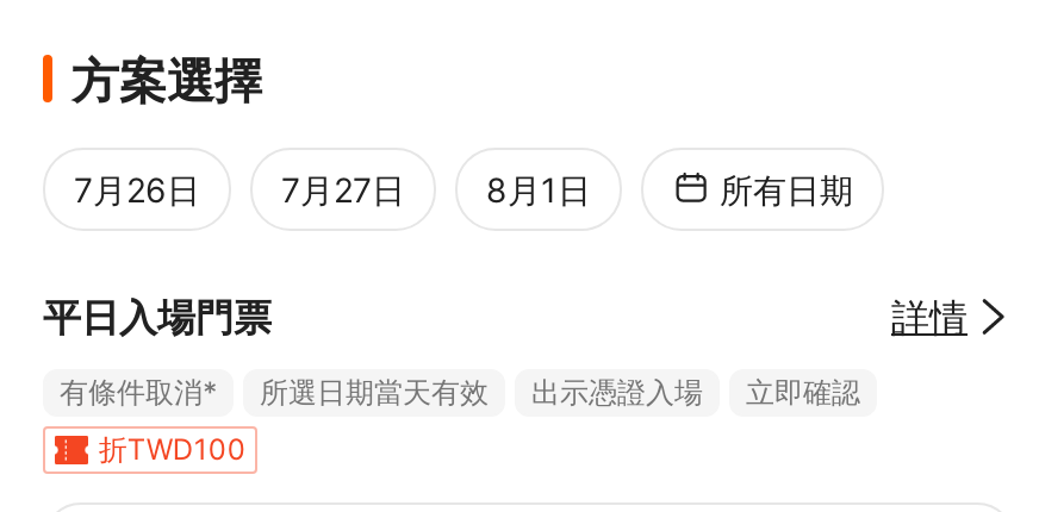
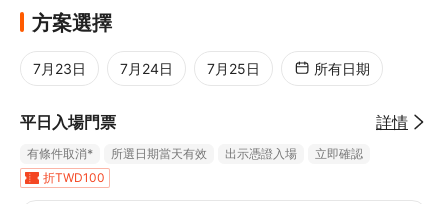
- 7月26日
+ 7月23日

- 7月27日
+ 7月24日

- 8月1日
+ 7月25日
